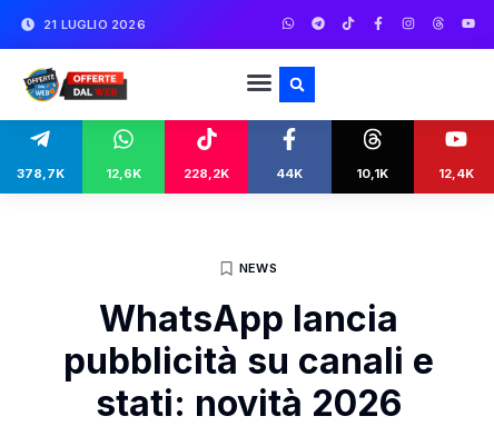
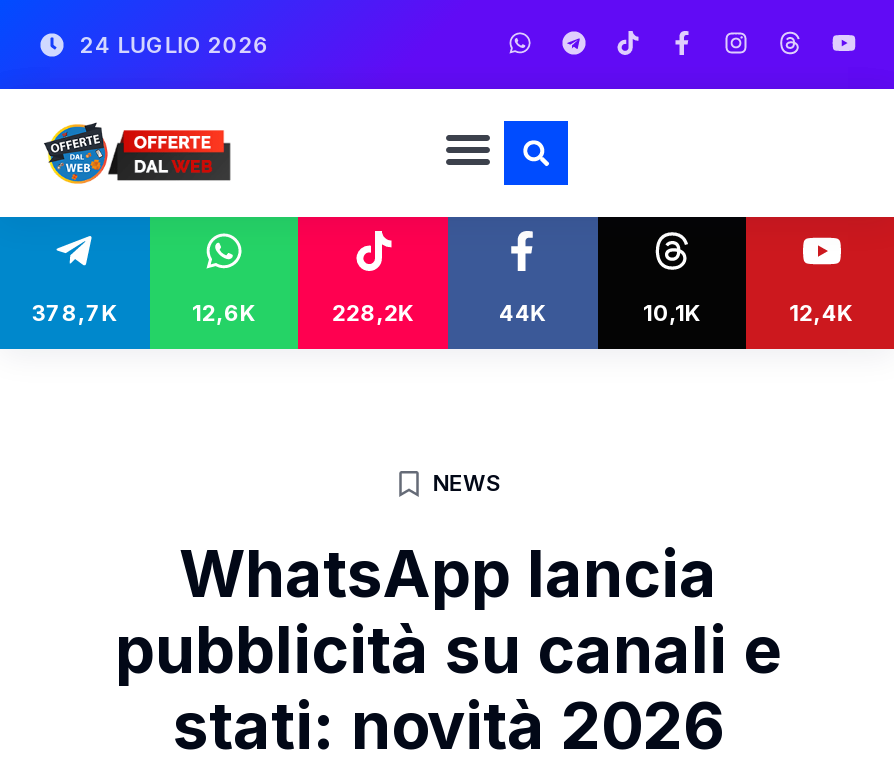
- 21 LUGLIO 2026
+ 24 LUGLIO 2026
